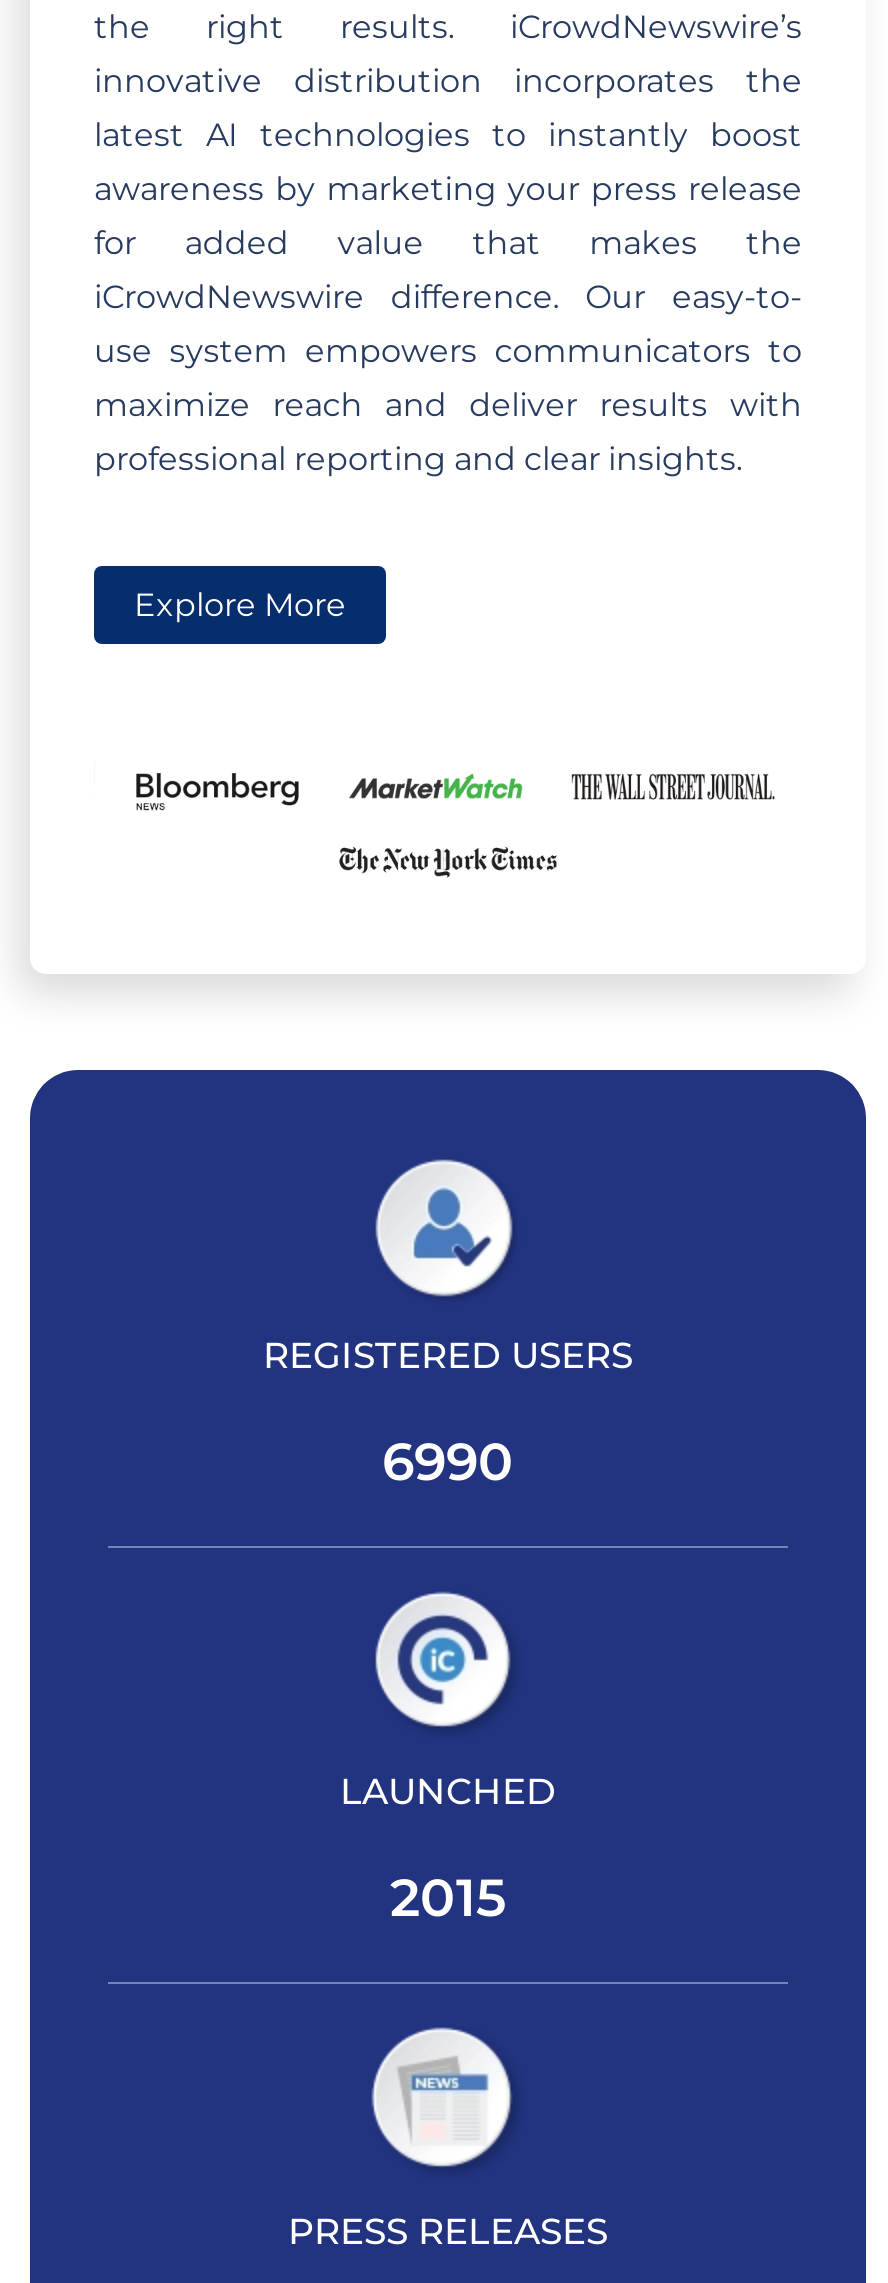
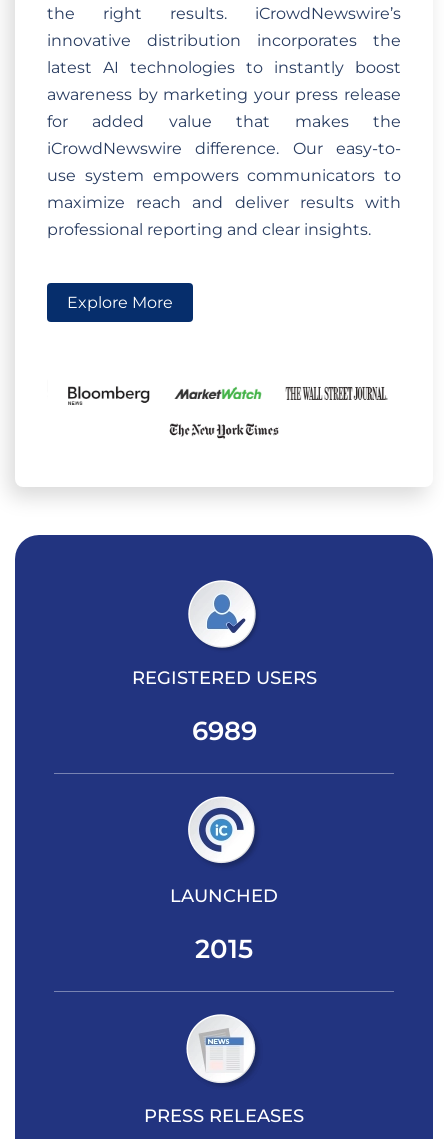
- 6990
+ 6989
